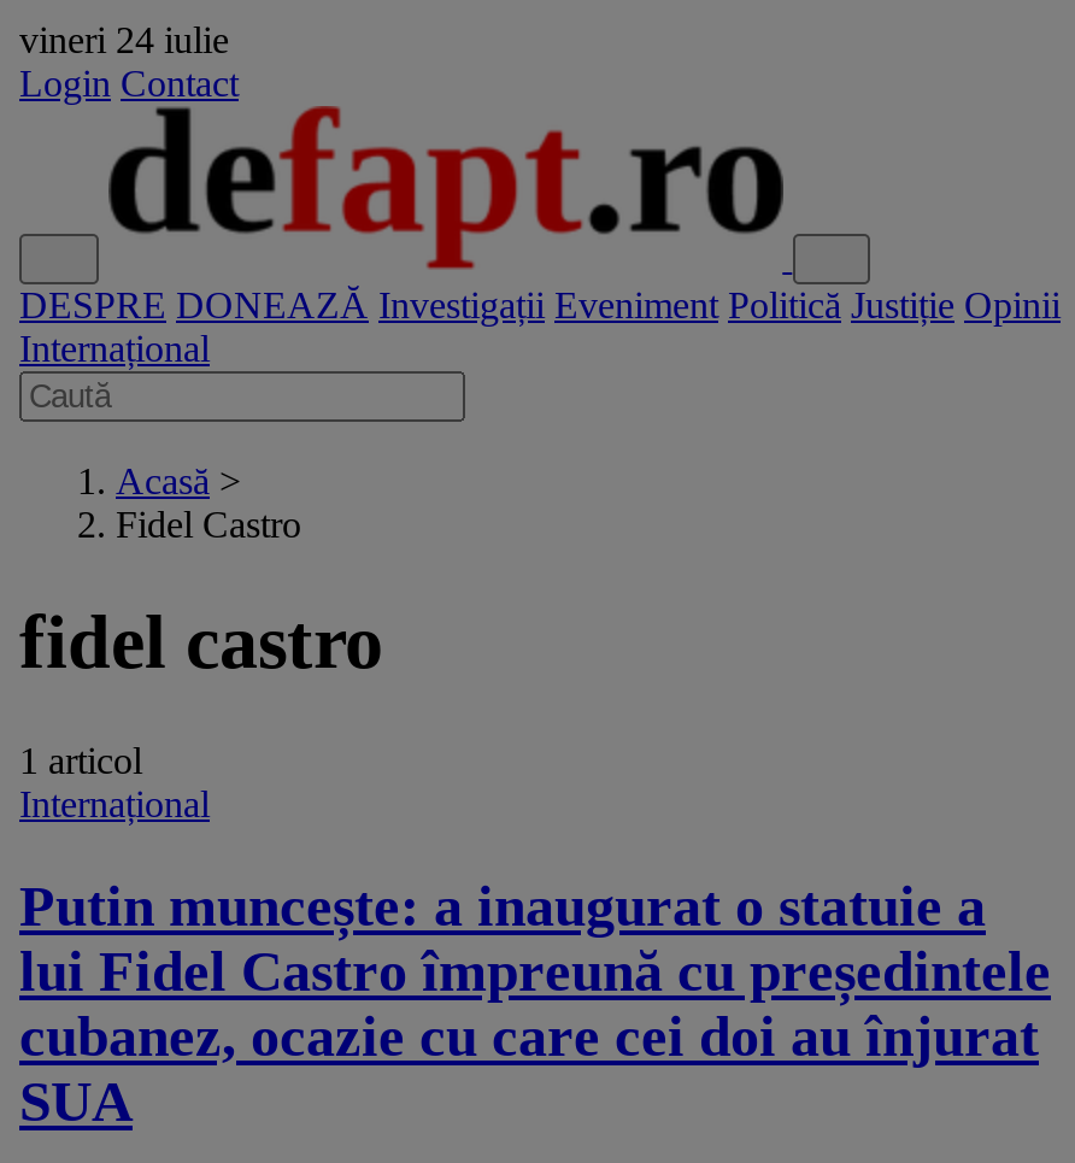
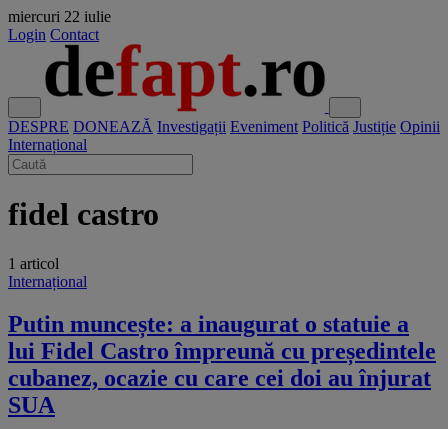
- vineri 24 iulie
+ miercuri 22 iulie

- Acasă >
- Fidel Castro
